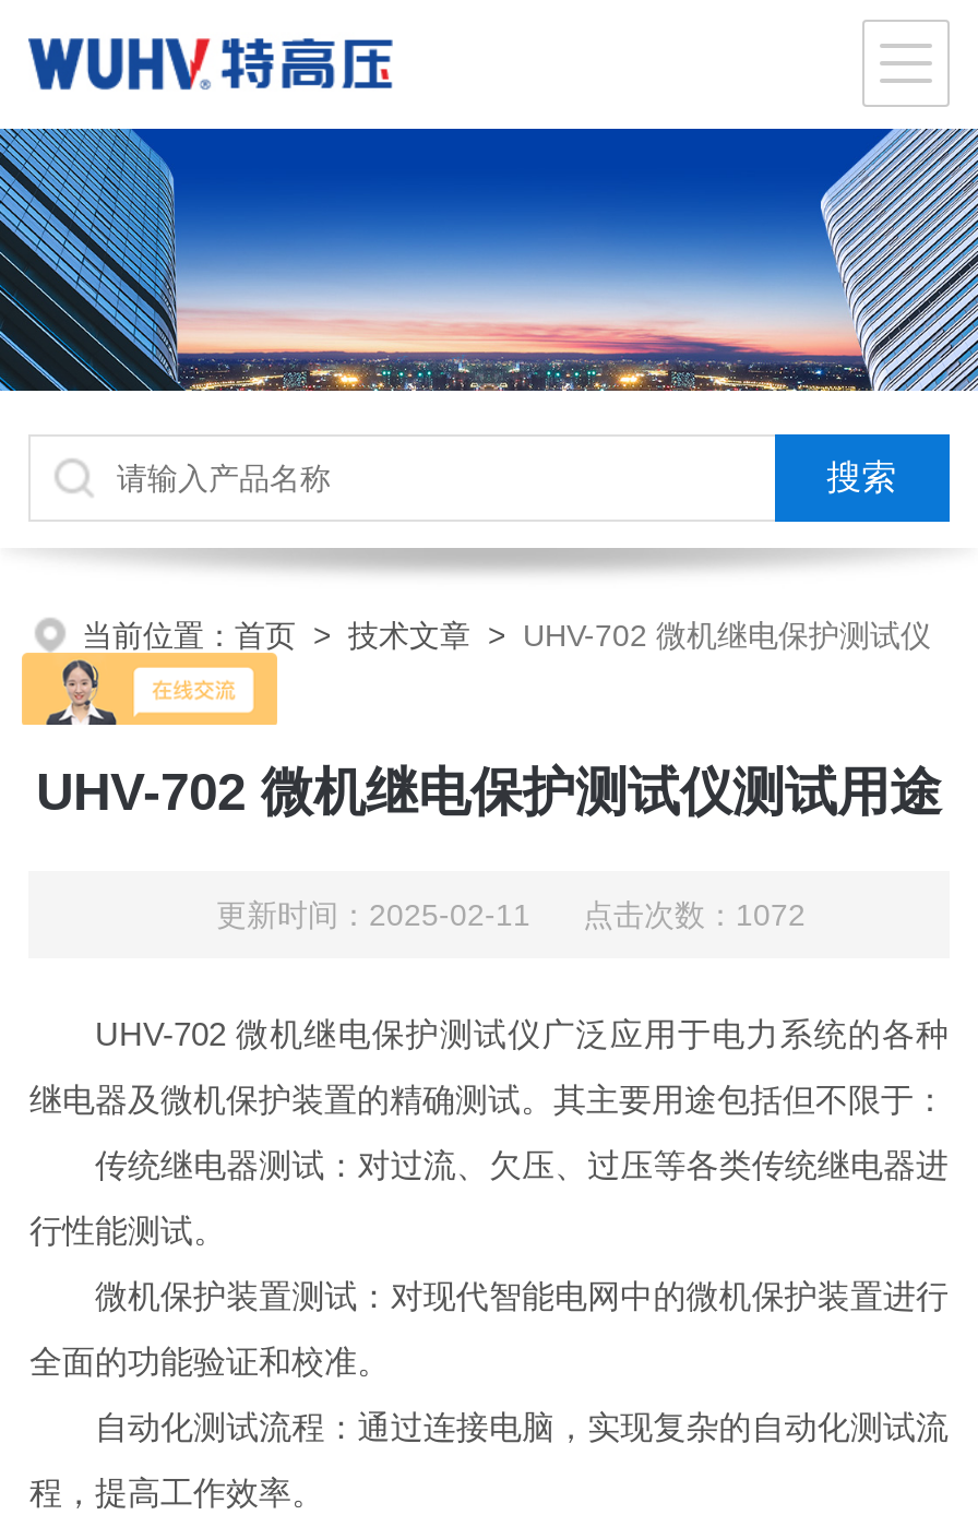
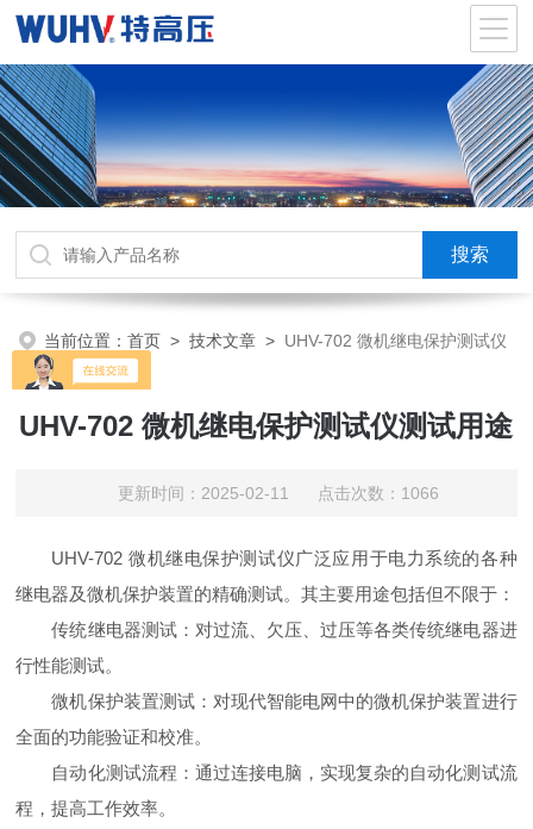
- 更新时间：2025-02-11 点击次数：1072
+ 更新时间：2025-02-11 点击次数：1066
